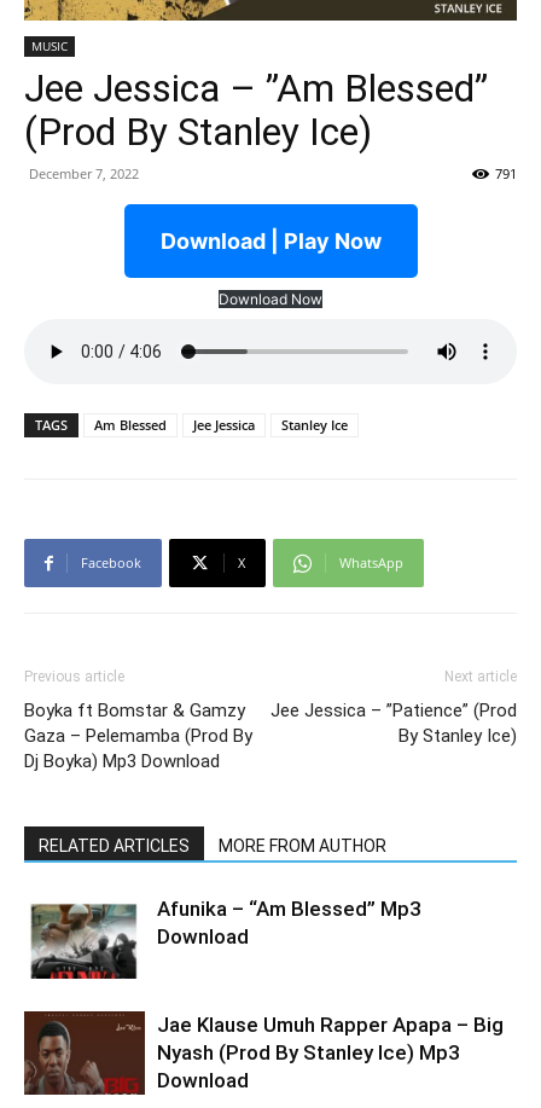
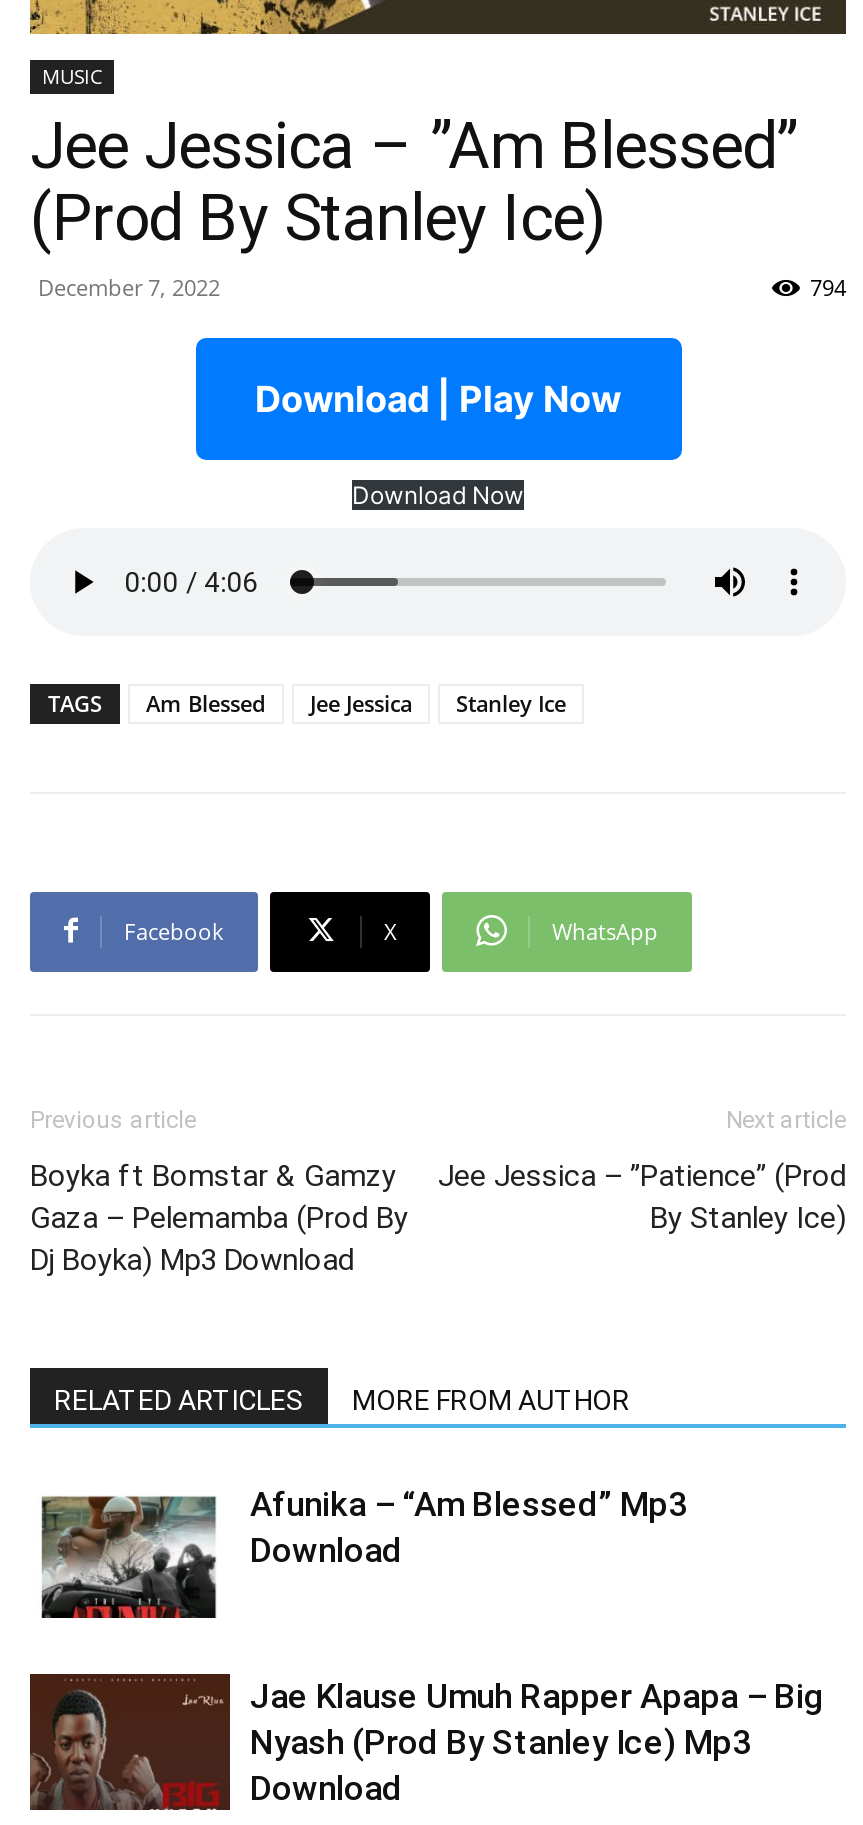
- 791
+ 794
